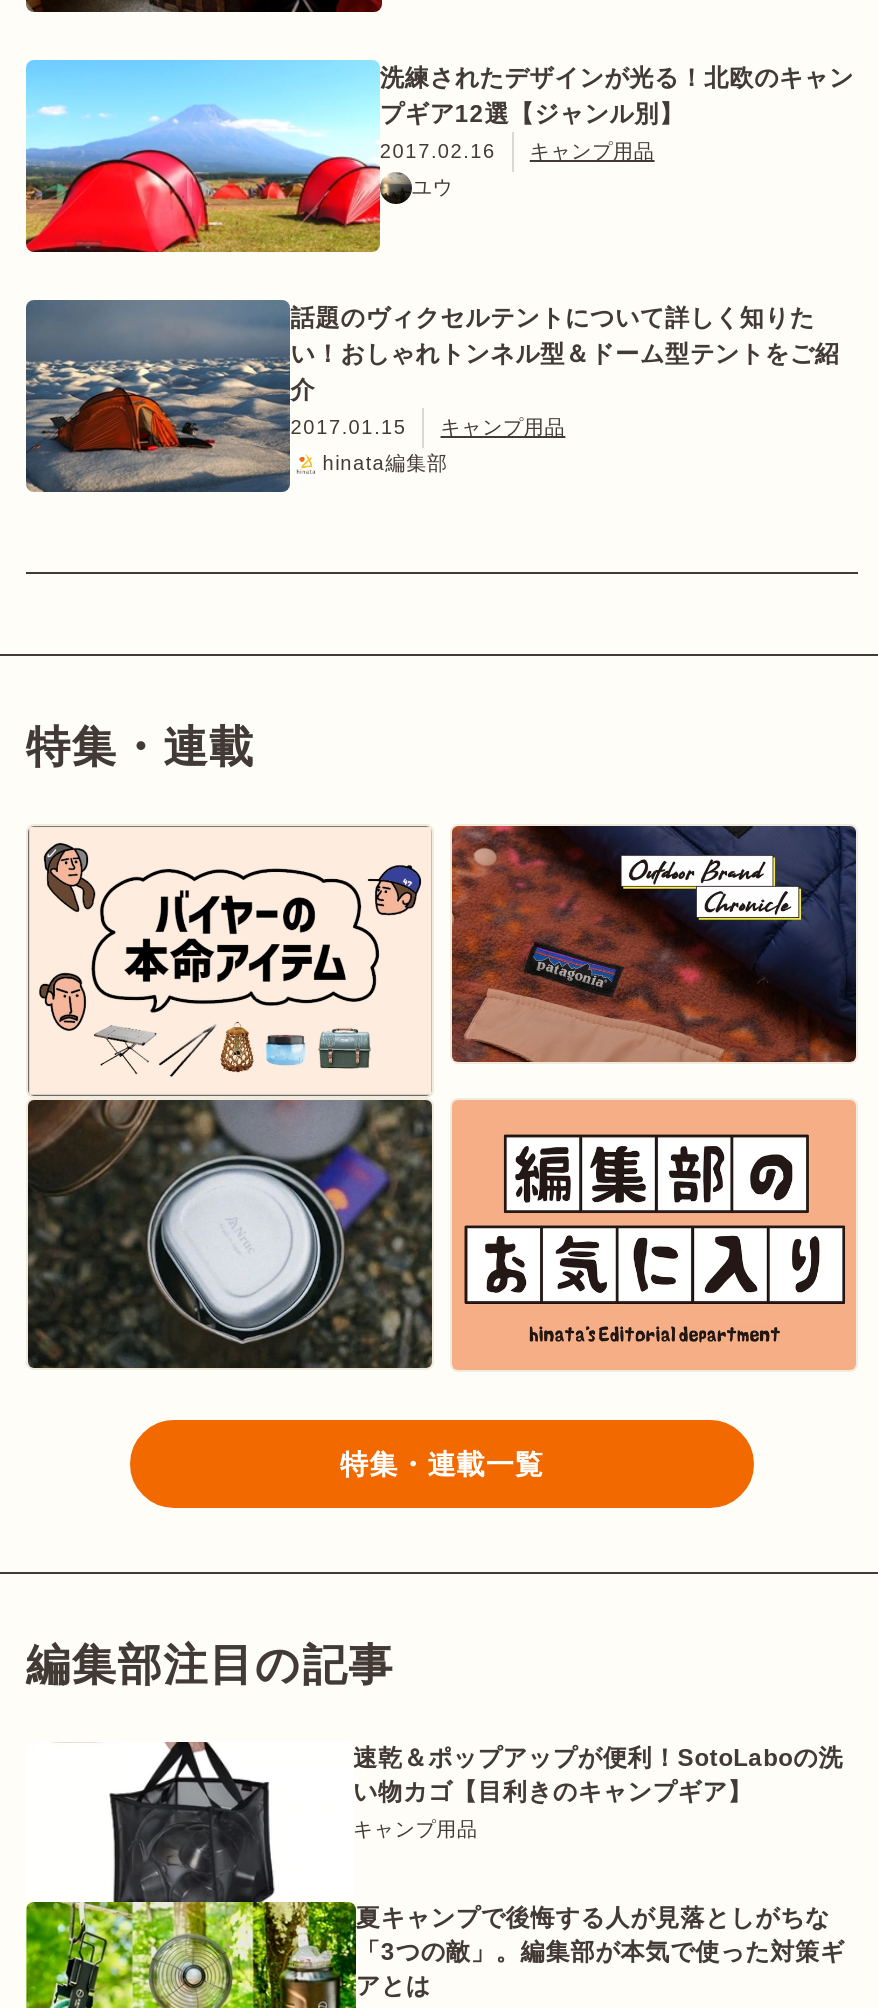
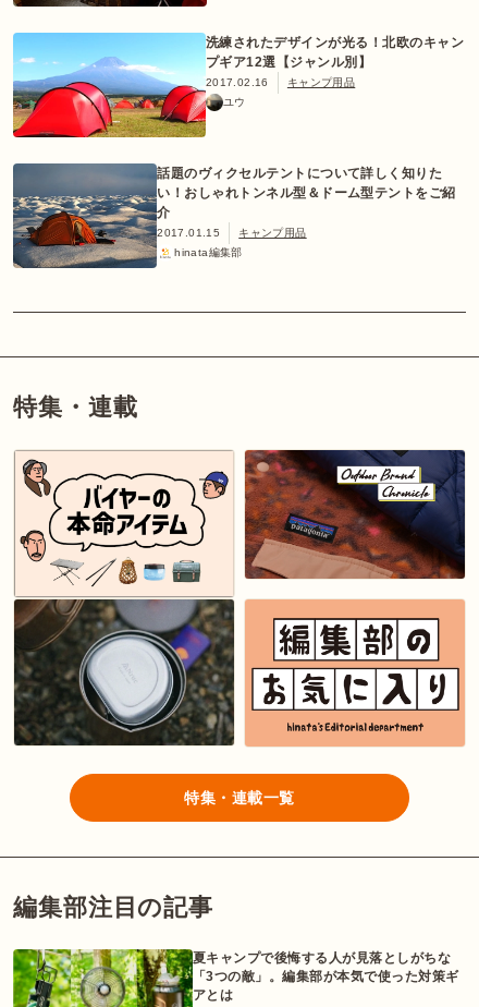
- [image]
- 速乾＆ポップアップが便利！SotoLaboの洗
- い物カゴ【目利きのキャンプギア】
- キャンプ用品
